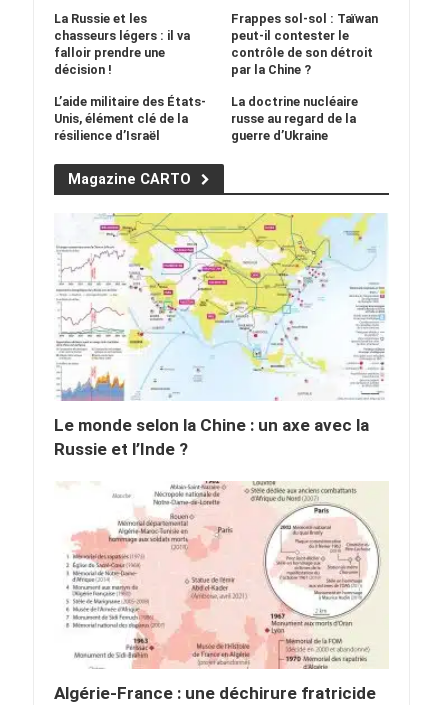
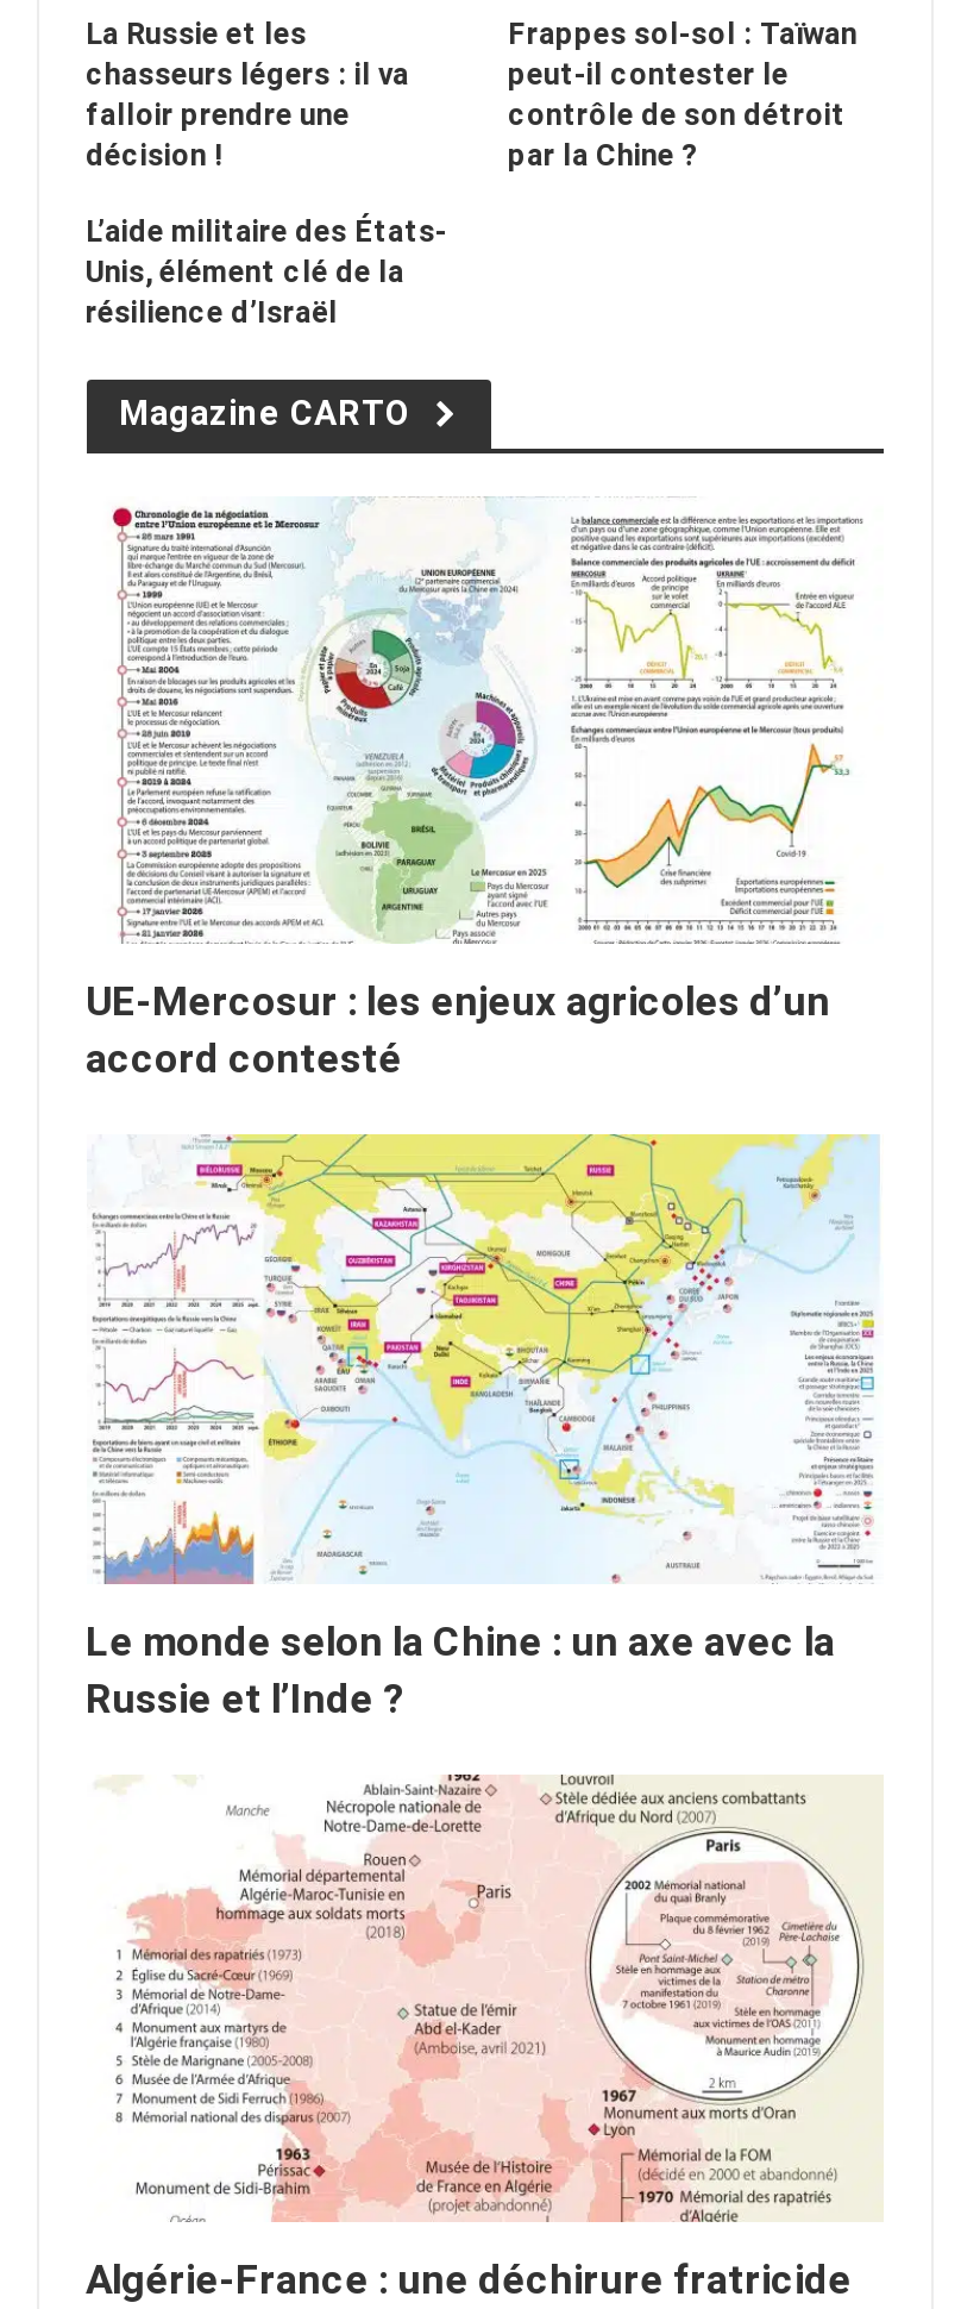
- La doctrine nucléaire
- russe au regard de la
- guerre d’Ukraine

+ [image]
+ UE-Mercosur : les enjeux agricoles d’un
+ accord contesté

+ [image]
